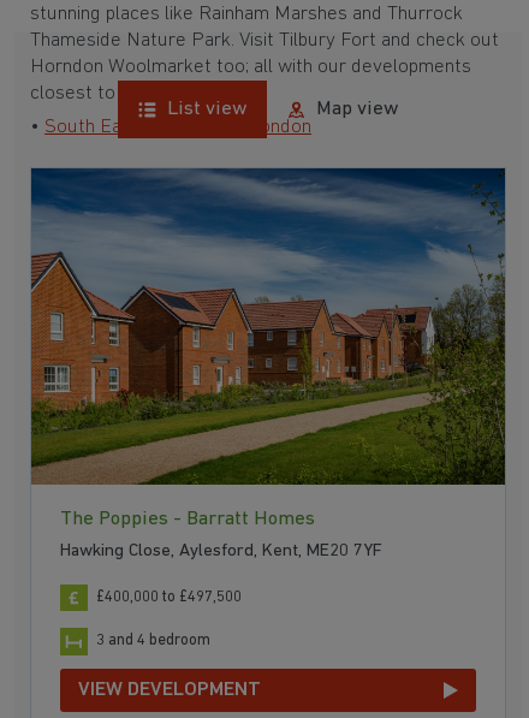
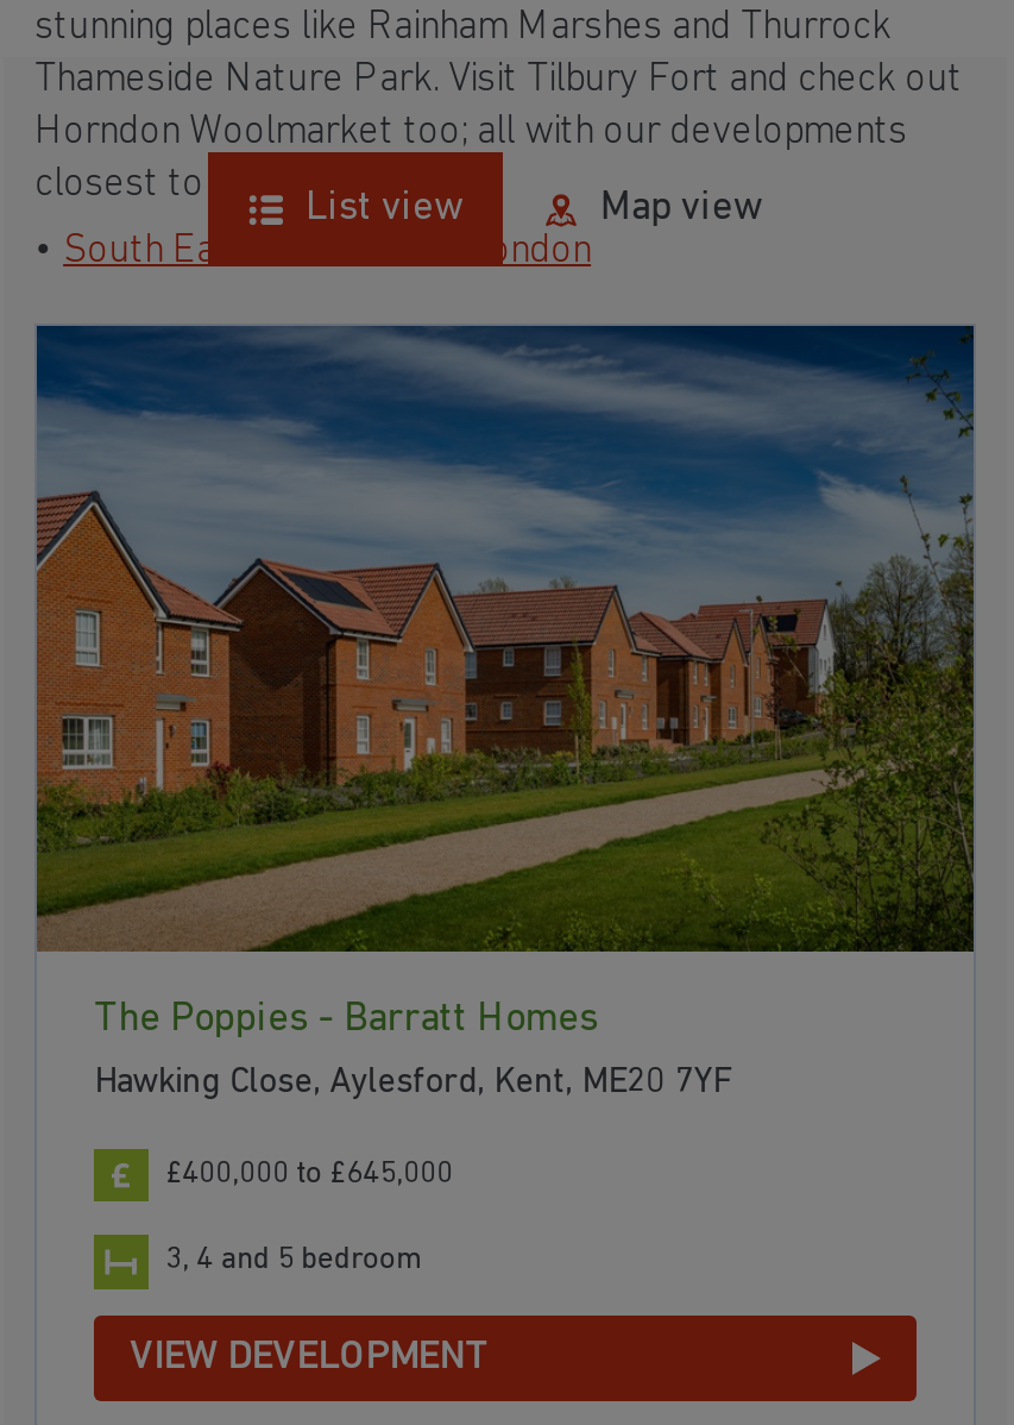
- £400,000 to £497,500
+ £400,000 to £645,000

- 3 and 4 bedroom
+ 3, 4 and 5 bedroom
